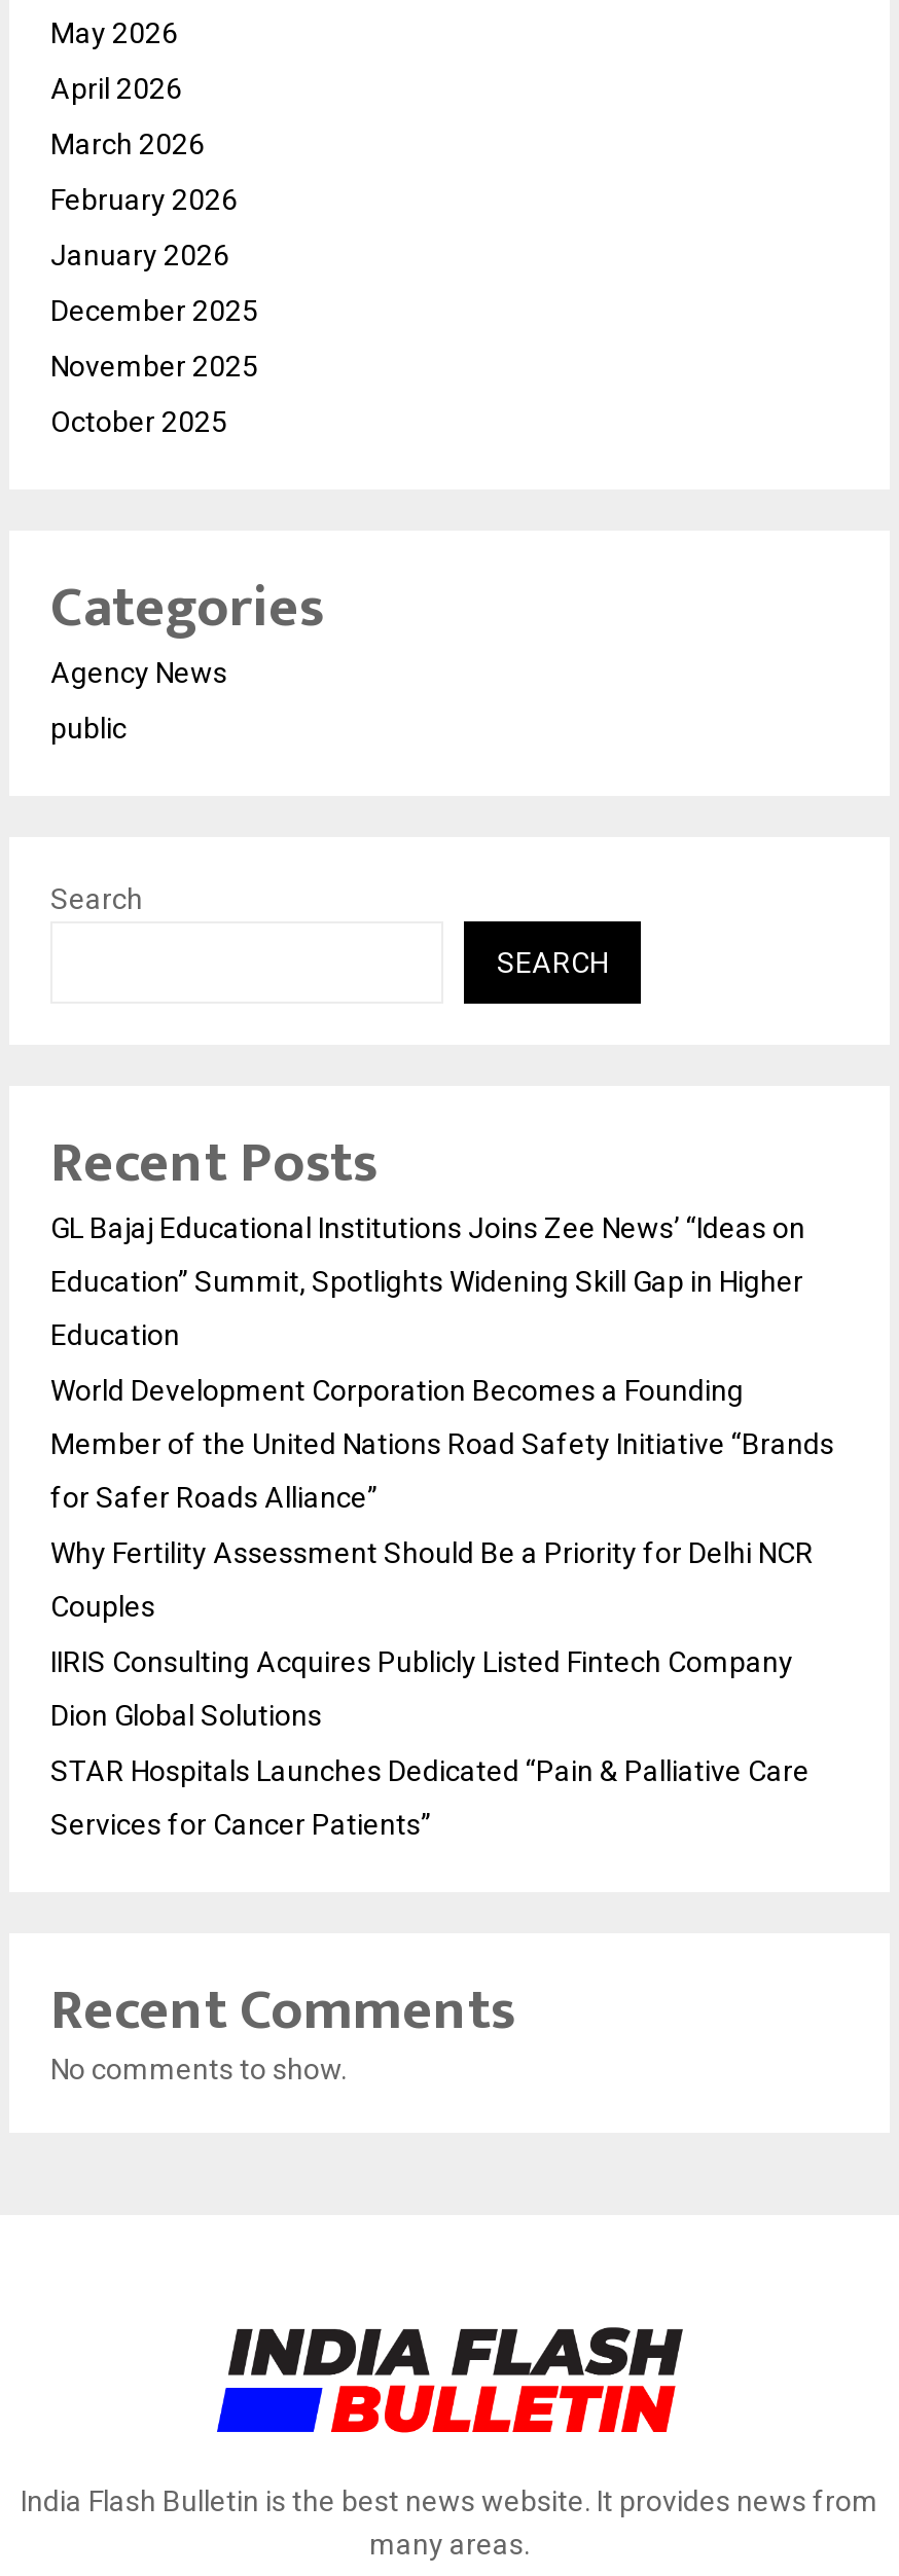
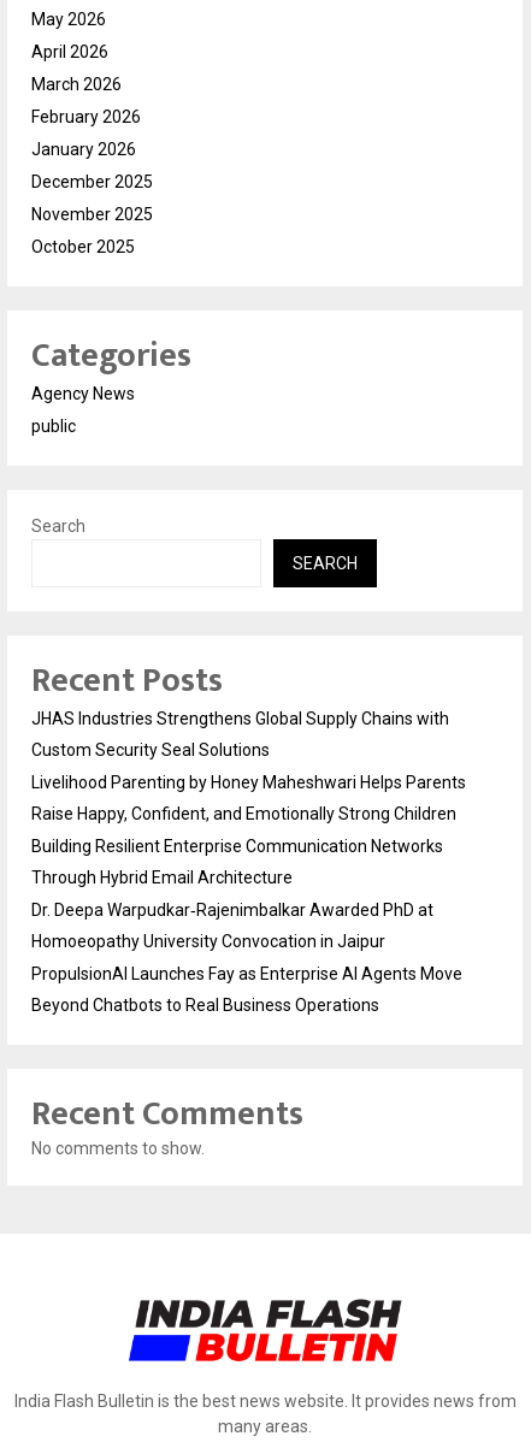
- GL Bajaj Educational Institutions Joins Zee News’ “Ideas on
- Education” Summit, Spotlights Widening Skill Gap in Higher
- Education
- World Development Corporation Becomes a Founding
- Member of the United Nations Road Safety Initiative “Brands
- for Safer Roads Alliance”
- Why Fertility Assessment Should Be a Priority for Delhi NCR
- Couples
- IIRIS Consulting Acquires Publicly Listed Fintech Company
- Dion Global Solutions
- STAR Hospitals Launches Dedicated “Pain & Palliative Care
- Services for Cancer Patients”
+ JHAS Industries Strengthens Global Supply Chains with
+ Custom Security Seal Solutions
+ Livelihood Parenting by Honey Maheshwari Helps Parents
+ Raise Happy, Confident, and Emotionally Strong Children
+ Building Resilient Enterprise Communication Networks
+ Through Hybrid Email Architecture
+ Dr. Deepa Warpudkar‑Rajenimbalkar Awarded PhD at
+ Homoeopathy University Convocation in Jaipur
+ PropulsionAI Launches Fay as Enterprise AI Agents Move
+ Beyond Chatbots to Real Business Operations
